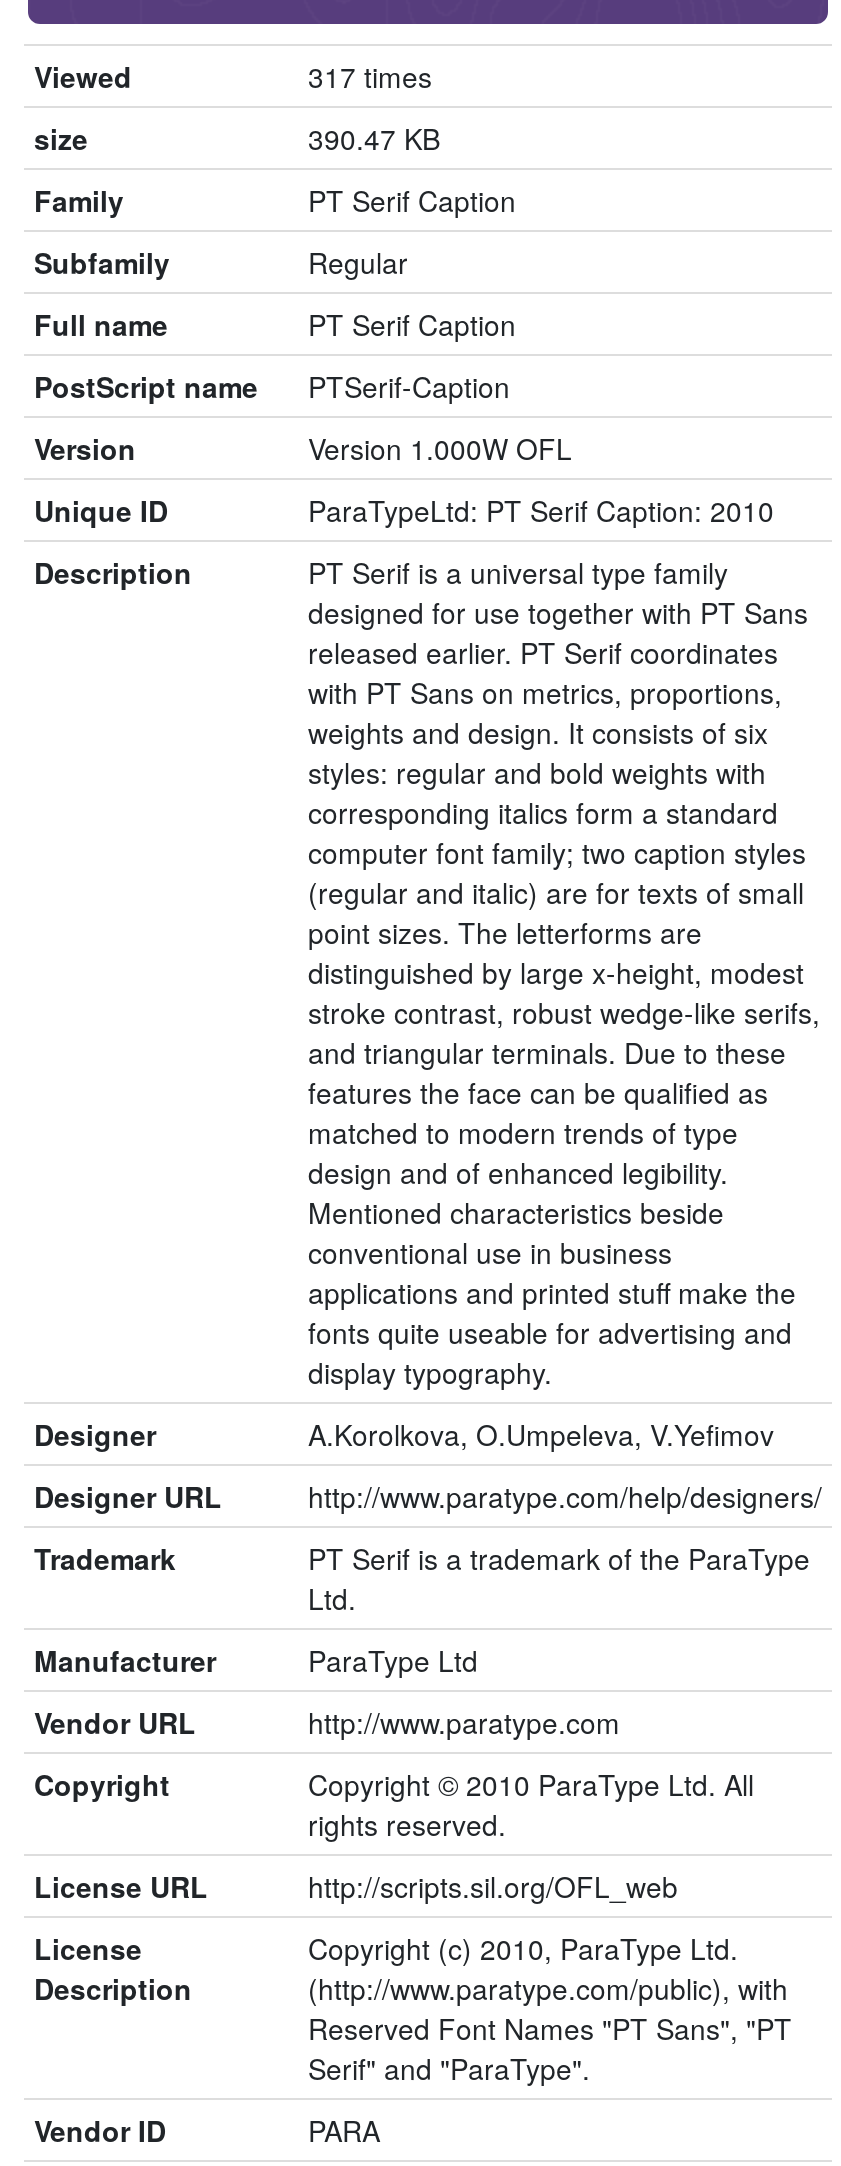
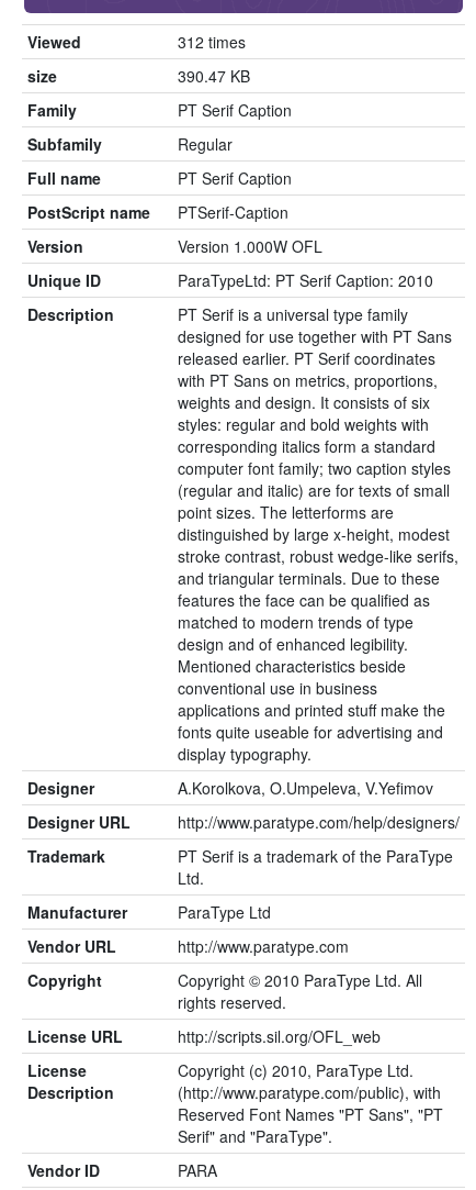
- 317 times
+ 312 times
